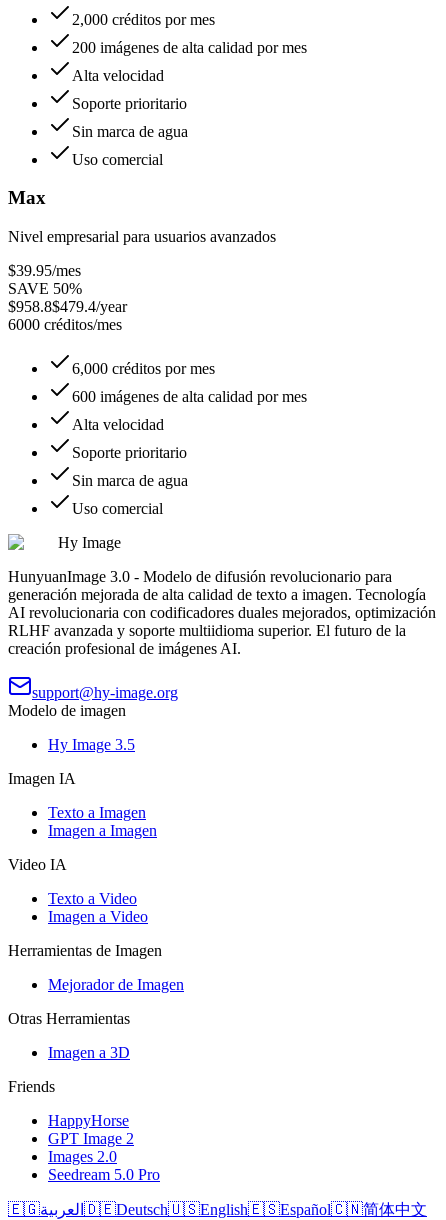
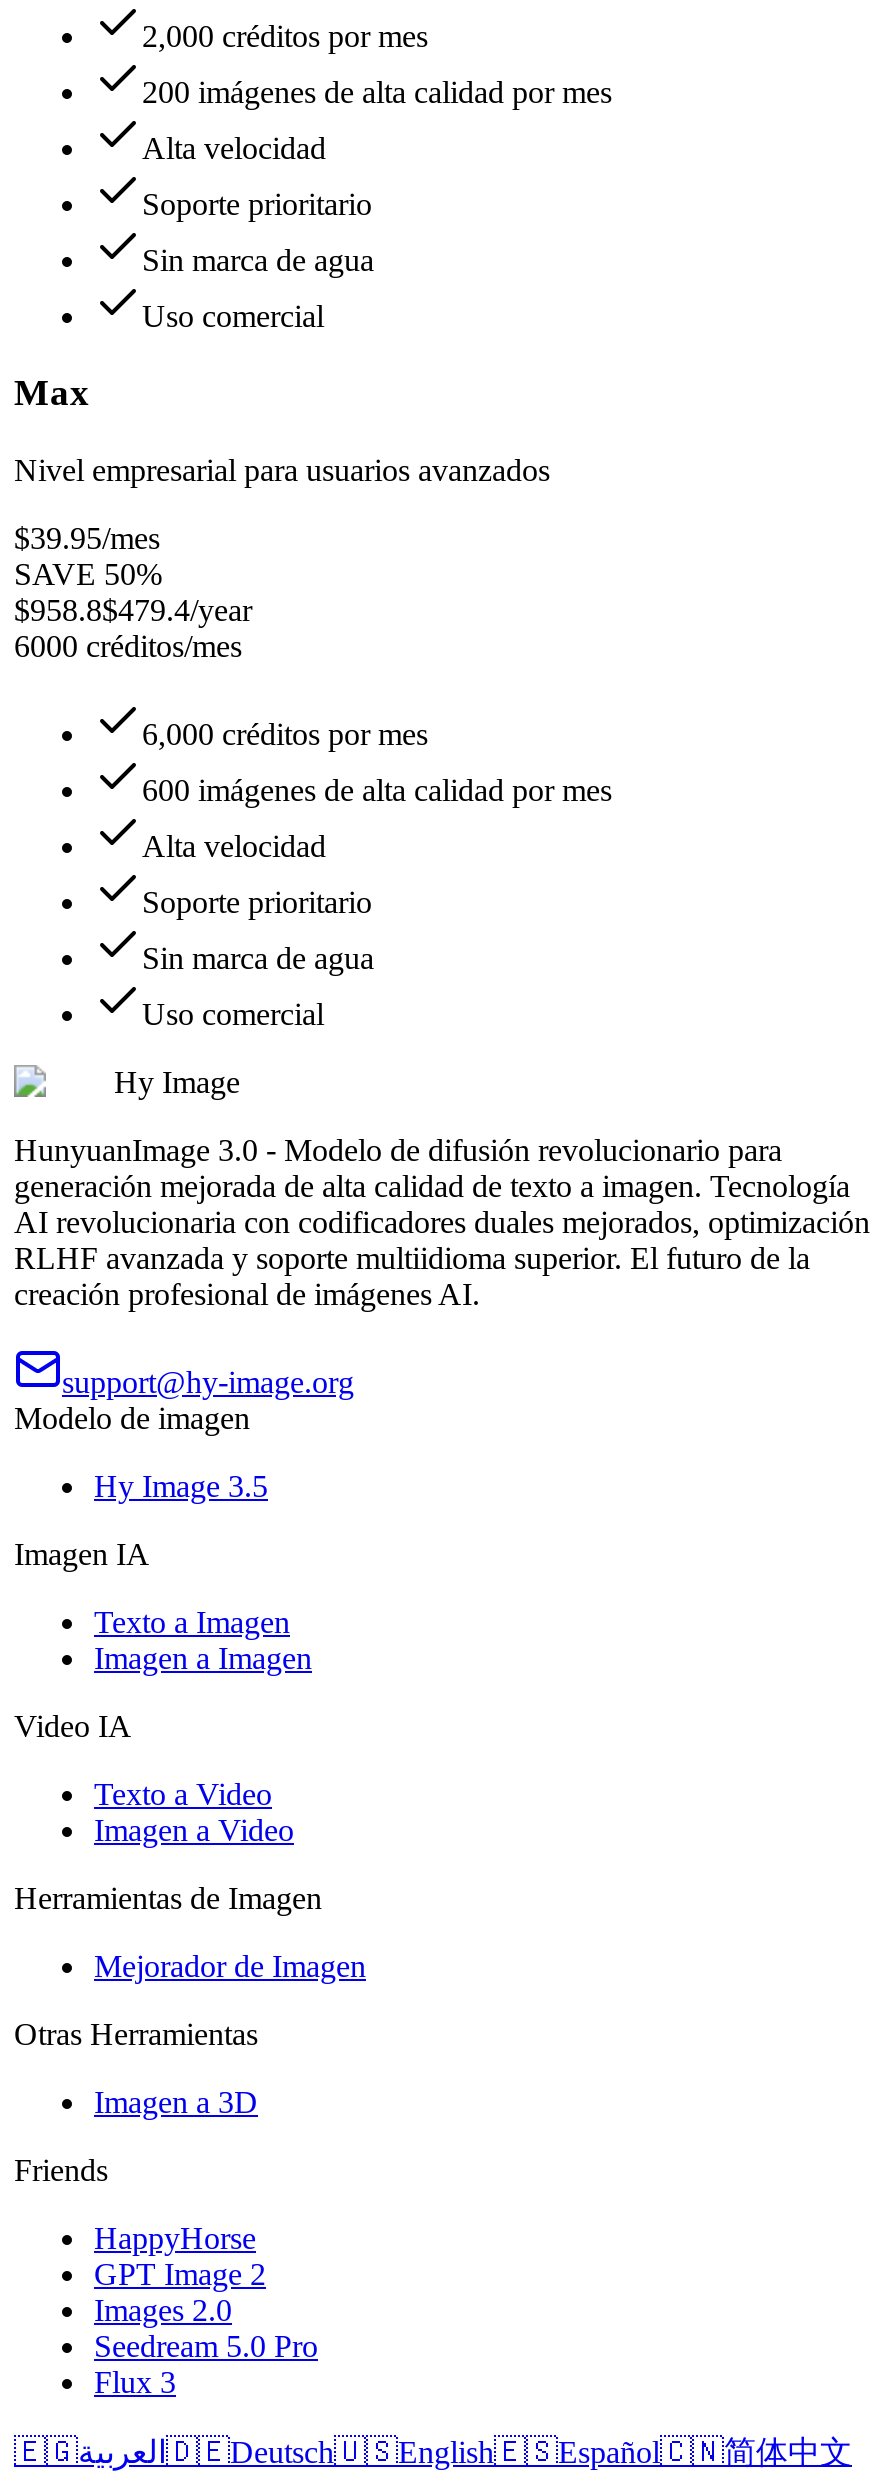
+ Flux 3
